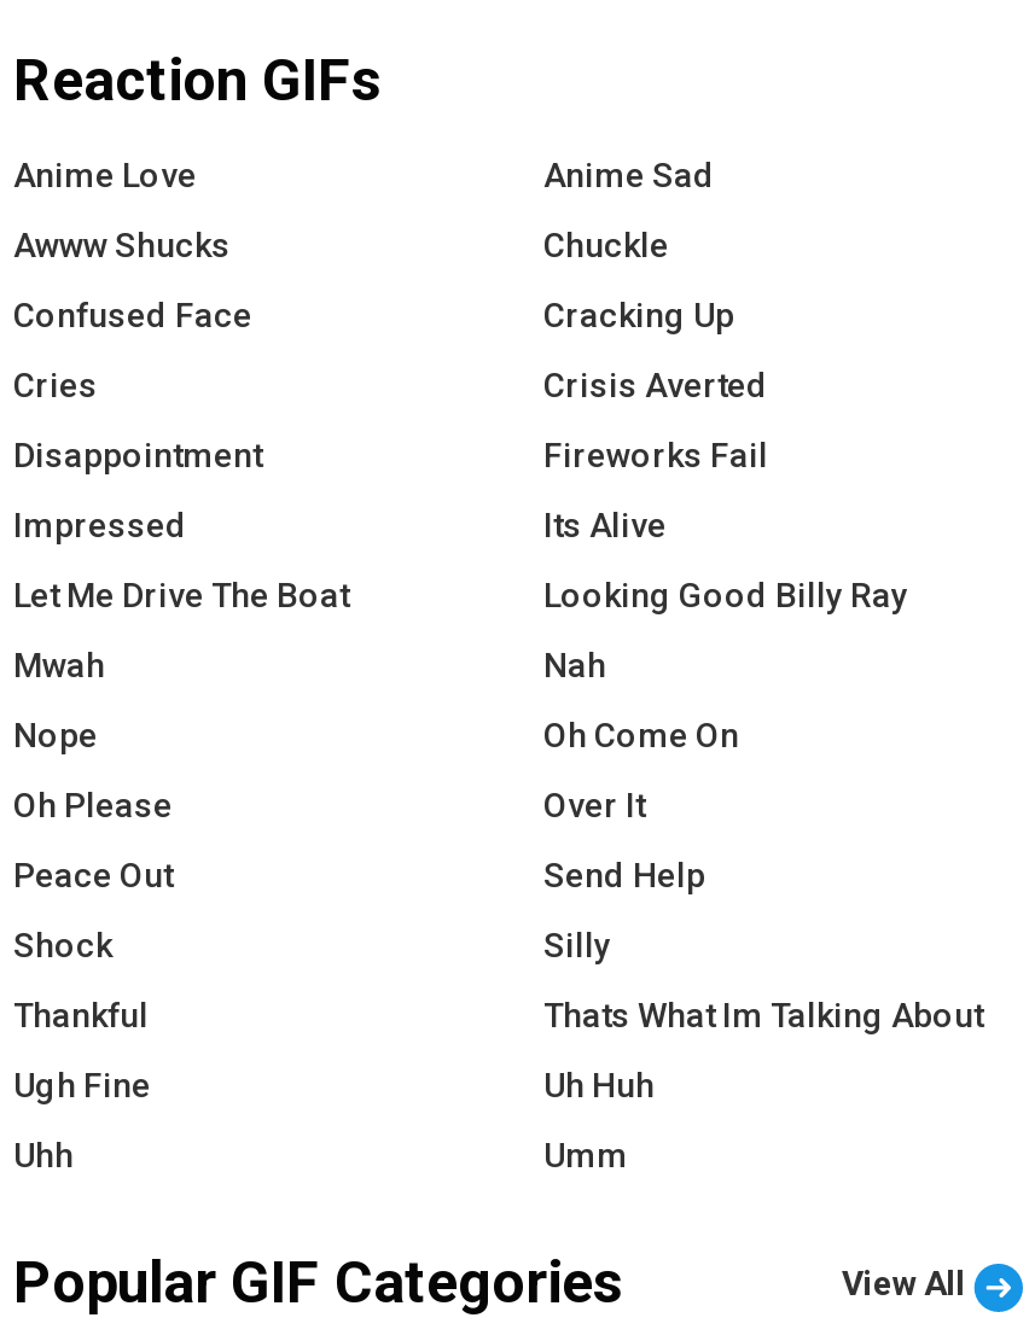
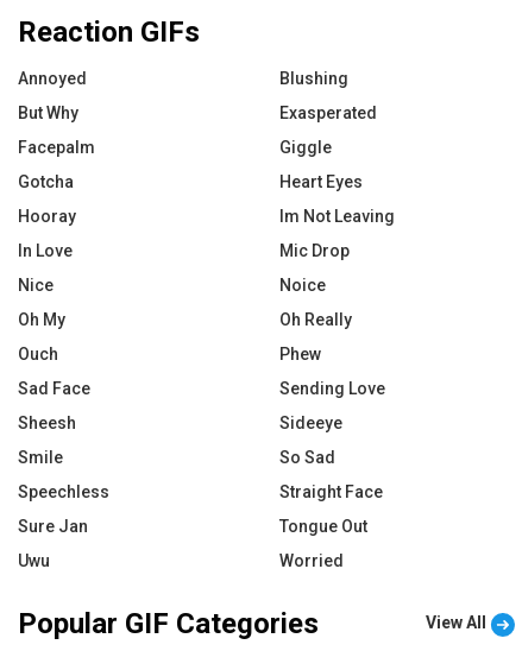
- Anime Love
- Anime Sad
+ Annoyed
+ Blushing

- Awww Shucks
- Chuckle
+ But Why
+ Exasperated

- Confused Face
- Cracking Up
+ Facepalm
+ Giggle

- Cries
- Crisis Averted
+ Gotcha
+ Heart Eyes

- Disappointment
- Fireworks Fail
+ Hooray
+ Im Not Leaving

- Impressed
- Its Alive
+ In Love
+ Mic Drop

- Let Me Drive The Boat
- Looking Good Billy Ray
+ Nice
+ Noice

- Mwah
- Nah
+ Oh My
+ Oh Really

- Nope
- Oh Come On
+ Ouch
+ Phew

- Oh Please
- Over It
+ Sad Face
+ Sending Love

- Peace Out
- Send Help
+ Sheesh
+ Sideeye

- Shock
- Silly
+ Smile
+ So Sad

- Thankful
- Thats What Im Talking About
+ Speechless
+ Straight Face

- Ugh Fine
- Uh Huh
+ Sure Jan
+ Tongue Out

- Uhh
- Umm
+ Uwu
+ Worried
